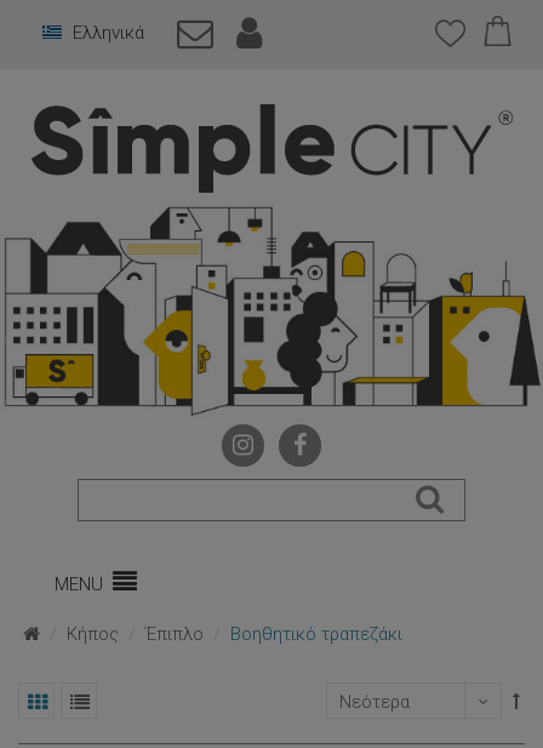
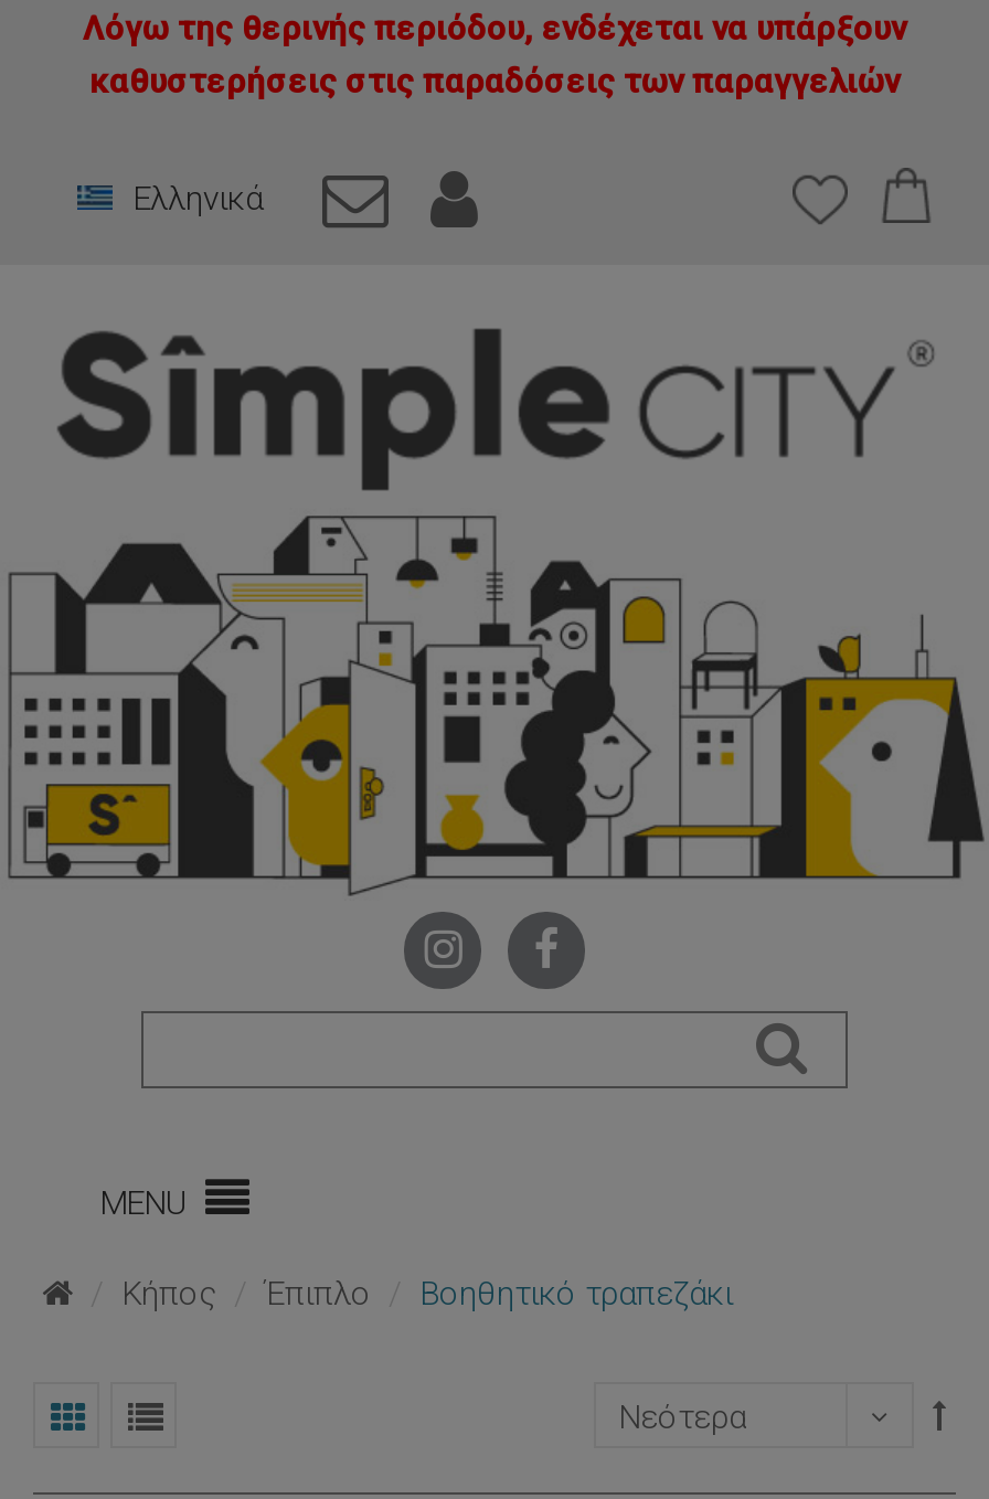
+ Λόγω της θερινής περιόδου, ενδέχεται να υπάρξουν
+ καθυστερήσεις στις παραδόσεις των παραγγελιών
